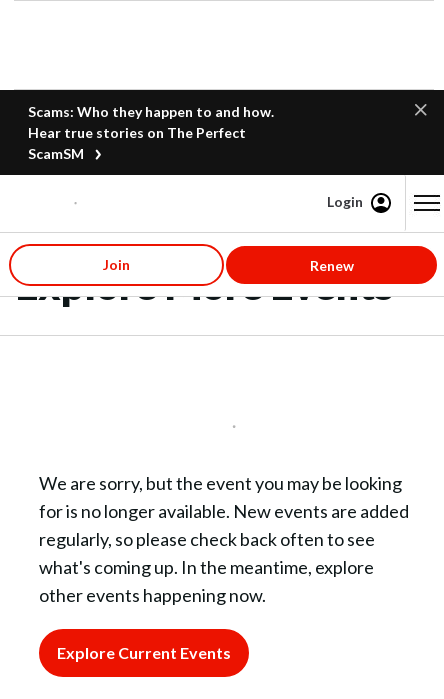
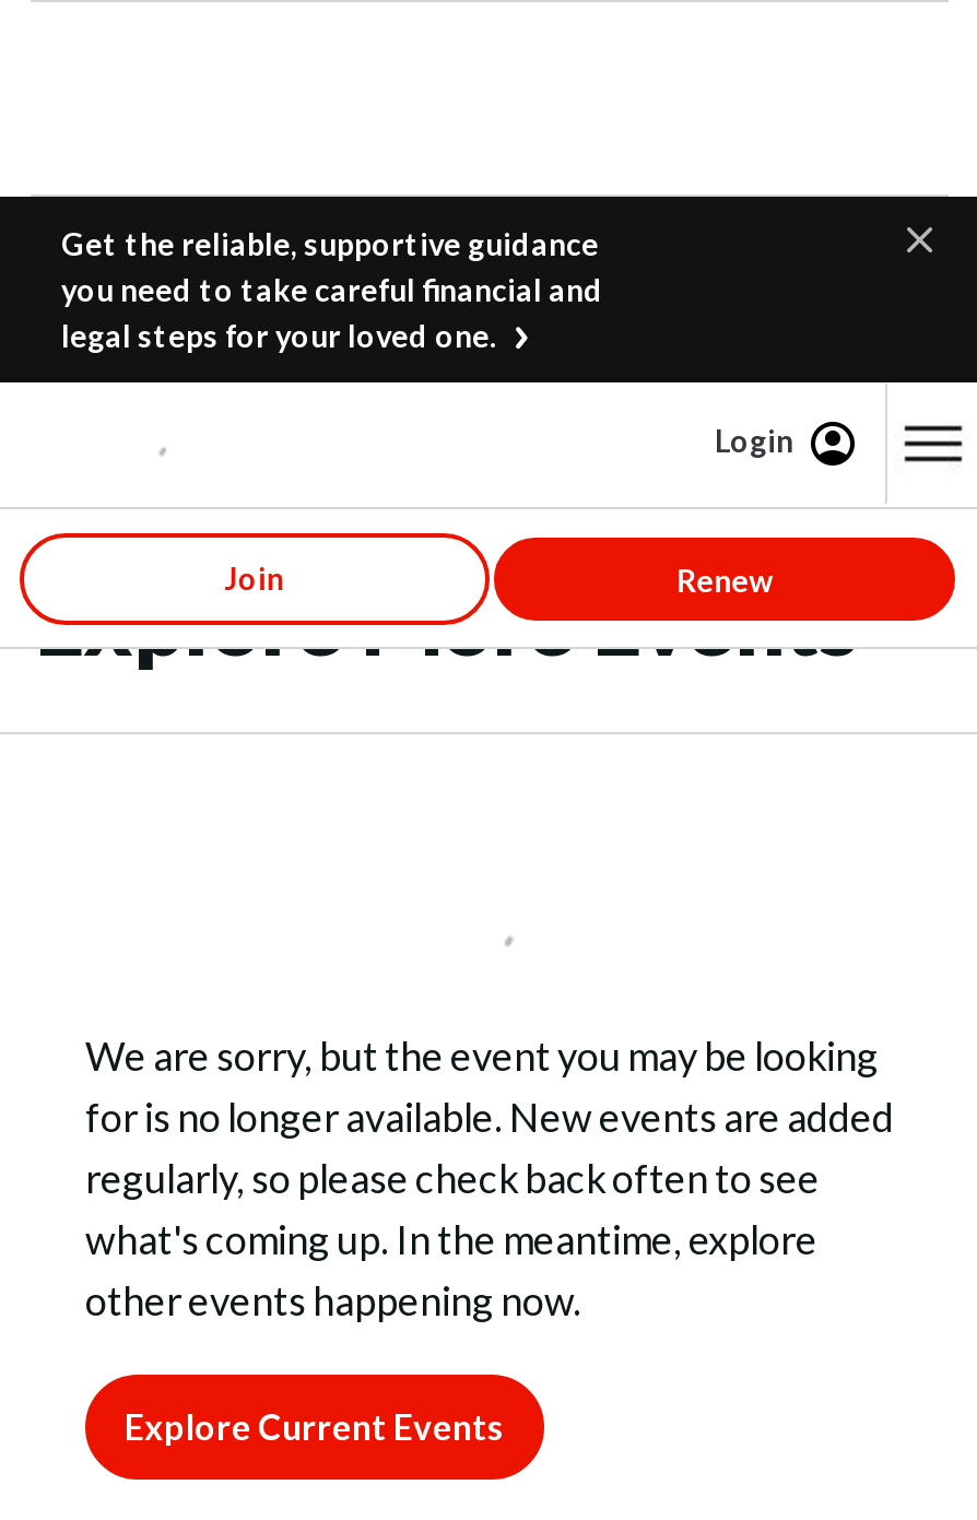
- Scams: Who they happen to and how.
- Hear true stories on The Perfect
- ScamSM
+ Get the reliable, supportive guidance
+ you need to take careful financial and
+ legal steps for your loved one.
